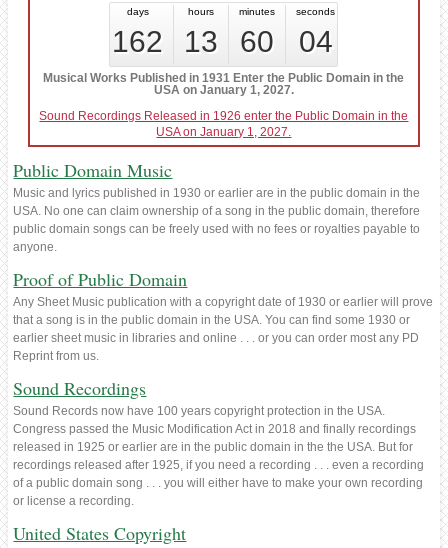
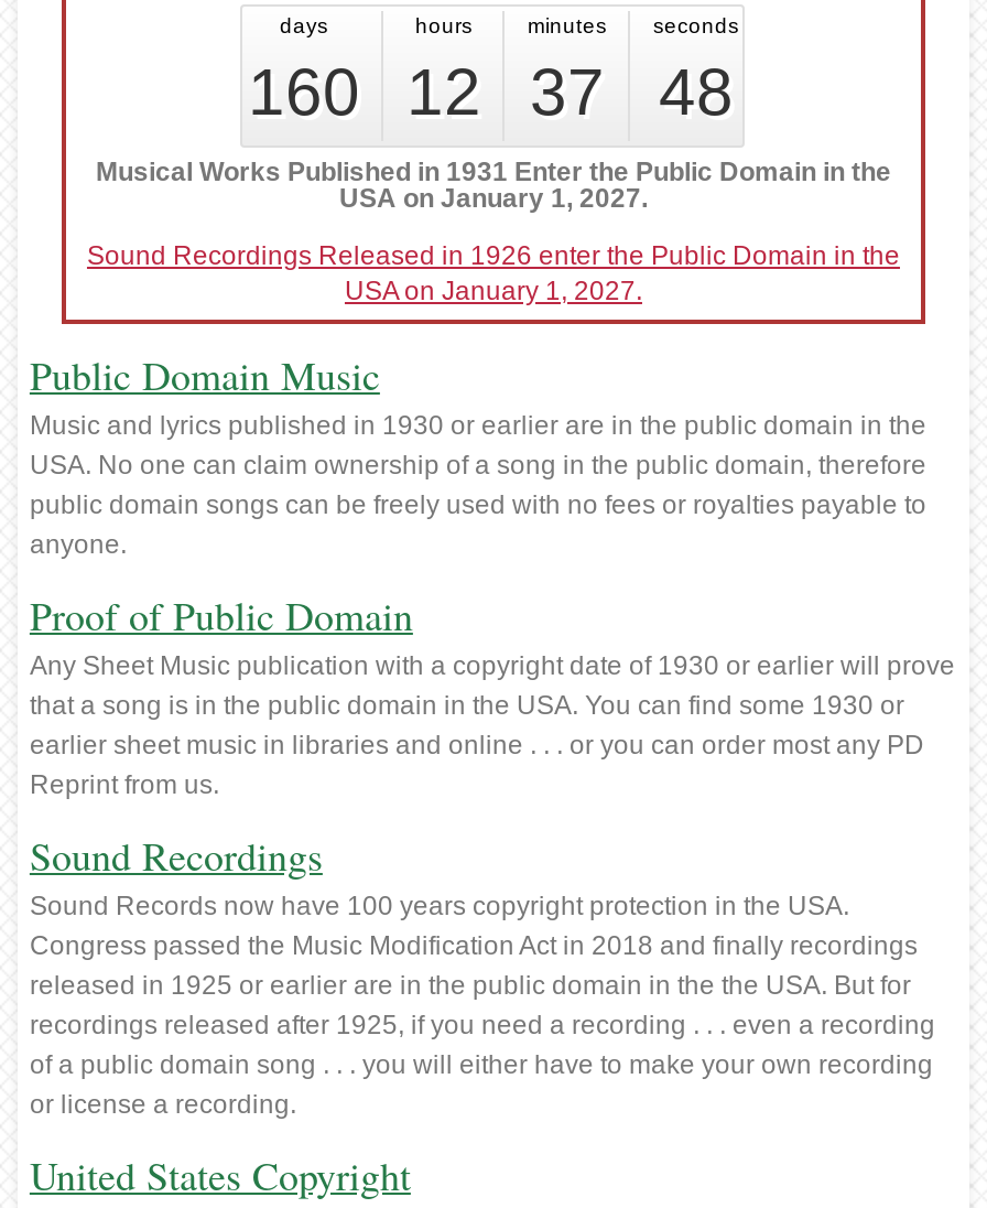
- 162
+ 160

- 13
+ 12

- 60
+ 37

- 04
+ 48
